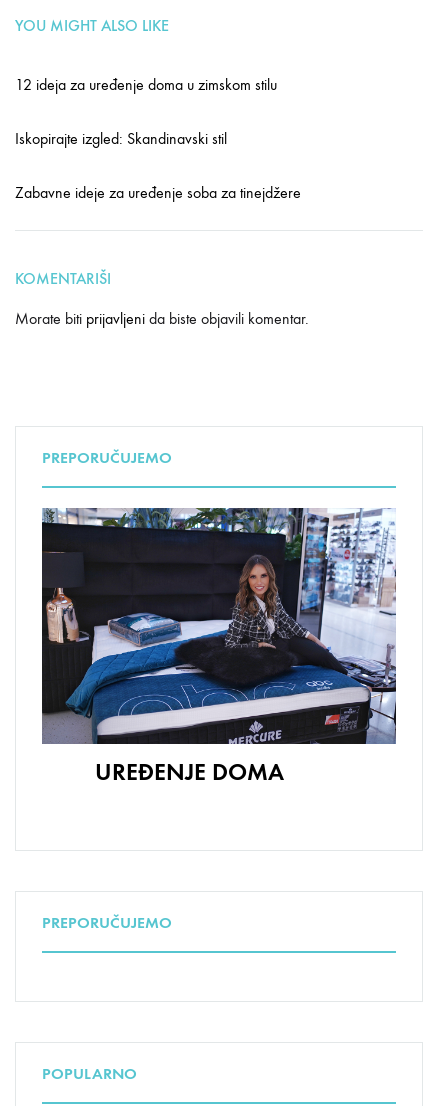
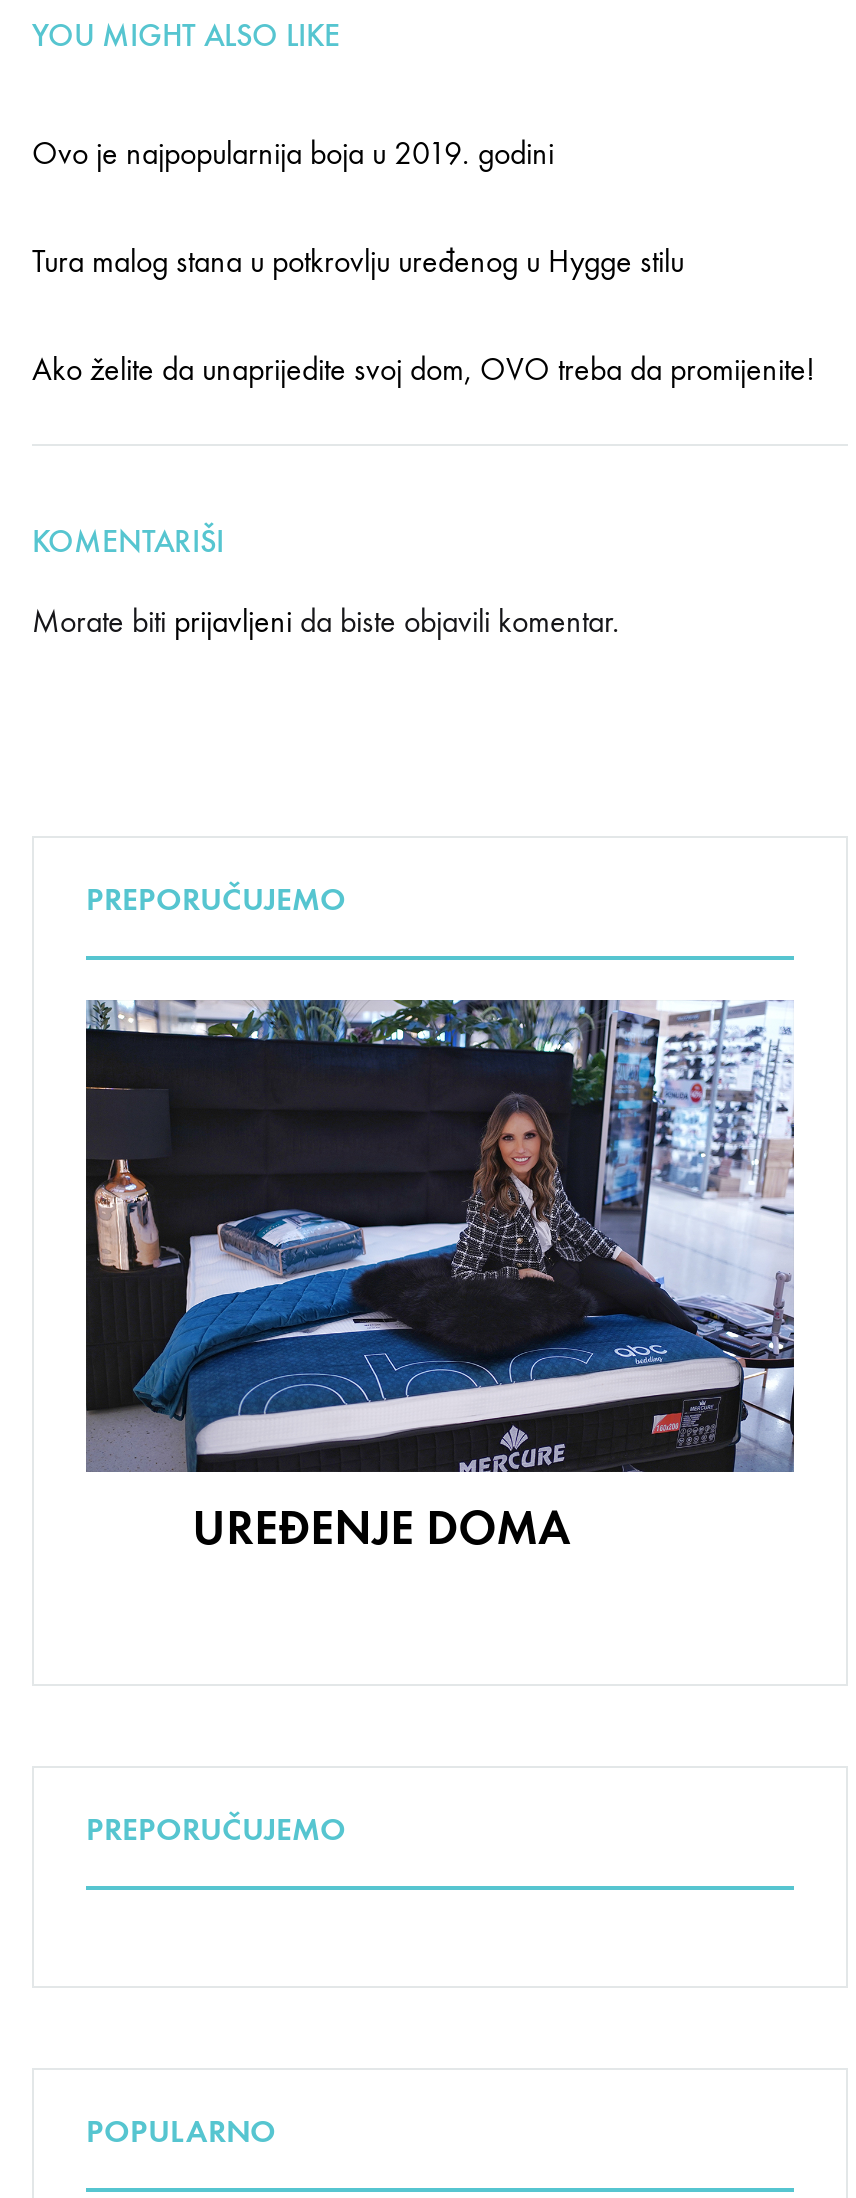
- 12 ideja za uređenje doma u zimskom stilu
+ Ovo je najpopularnija boja u 2019. godini

- Iskopirajte izgled: Skandinavski stil
+ Tura malog stana u potkrovlju uređenog u Hygge stilu

- Zabavne ideje za uređenje soba za tinejdžere
+ Ako želite da unaprijedite svoj dom, OVO treba da promijenite!
